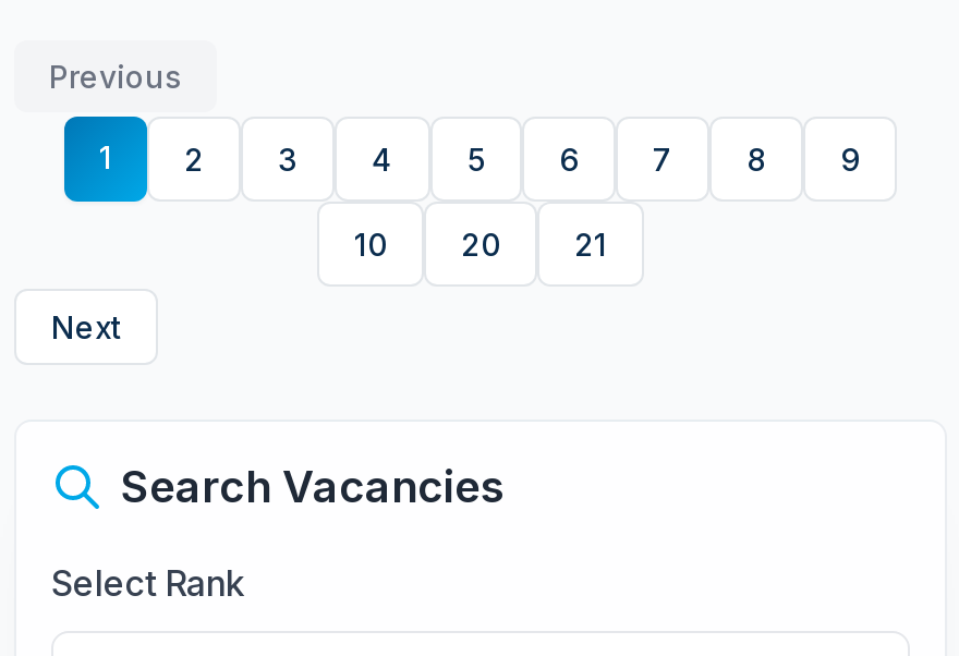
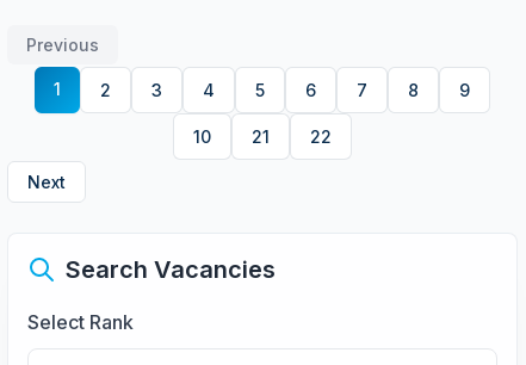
- 20

+ 22
